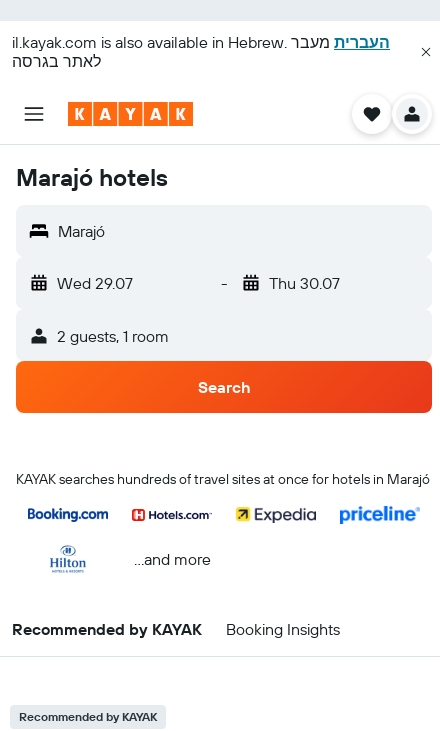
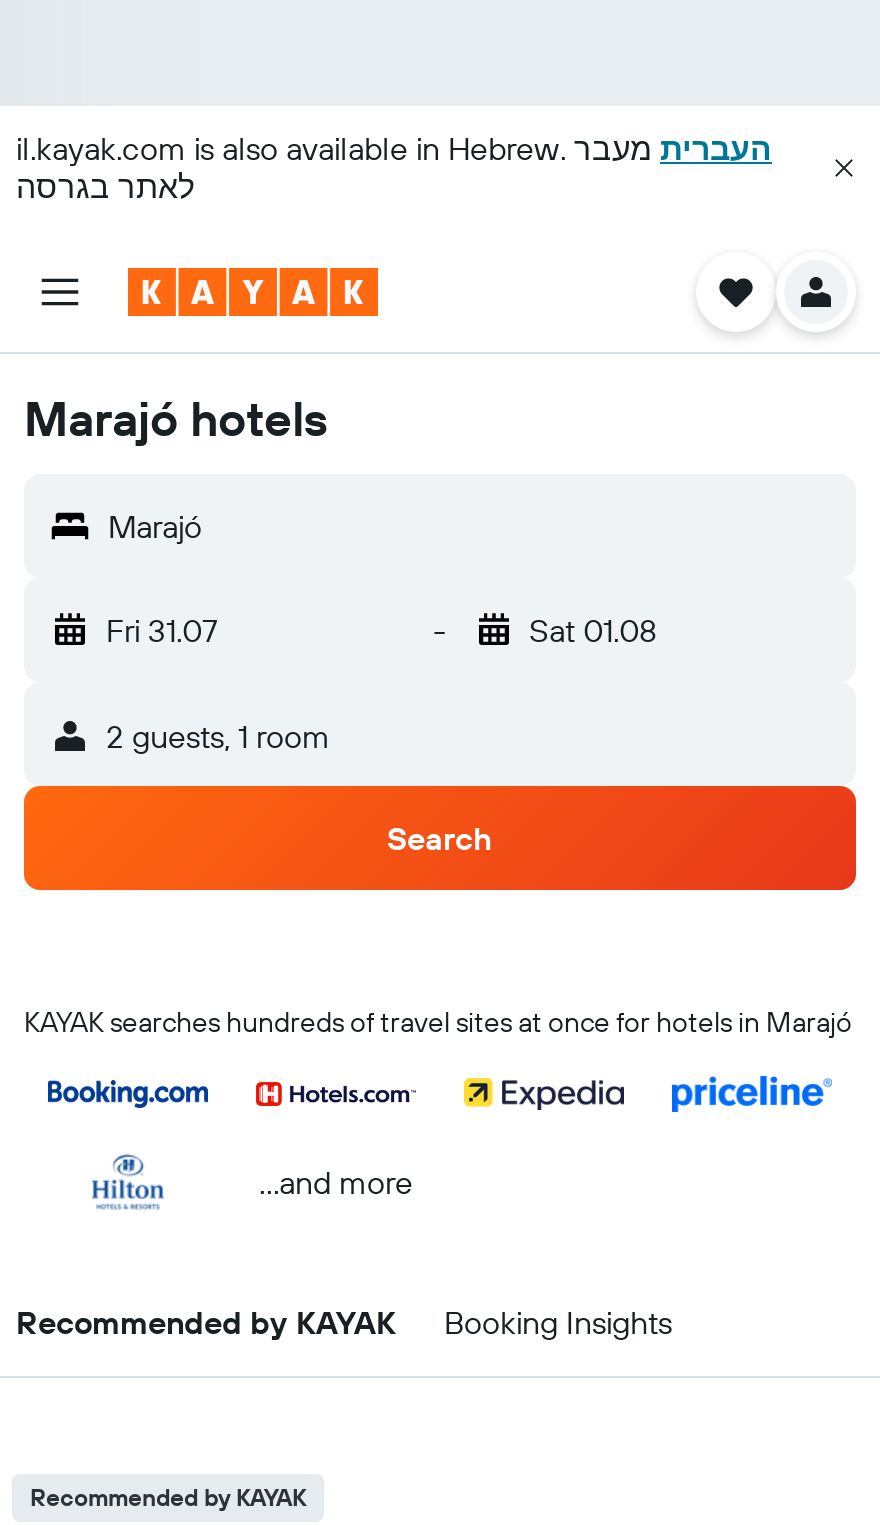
- Wed 29.07
+ Fri 31.07

- Thu 30.07
+ Sat 01.08
